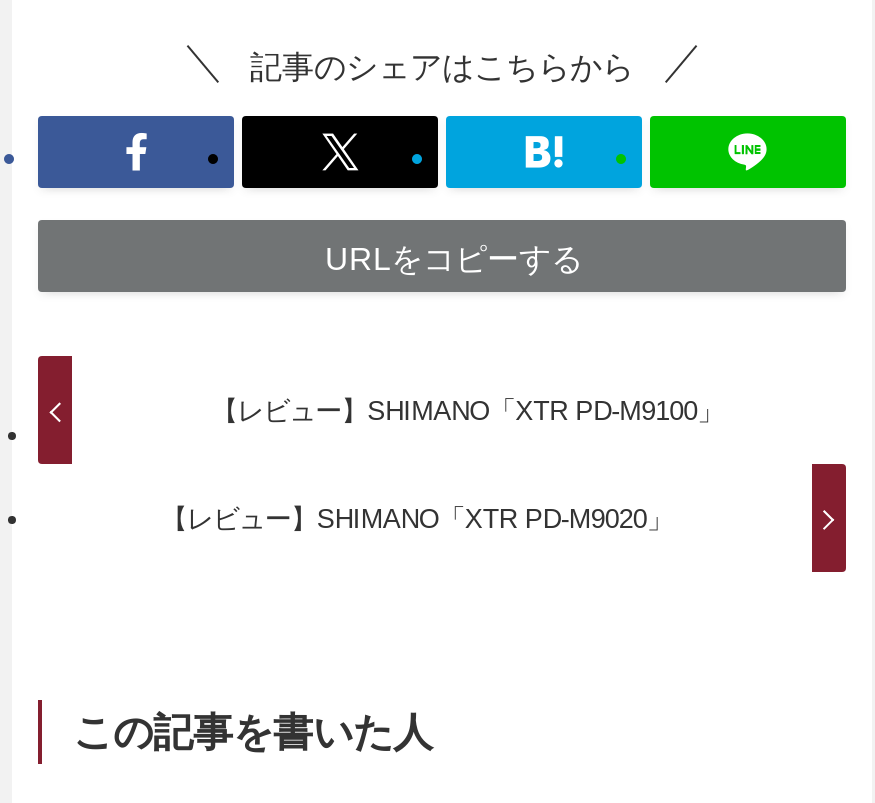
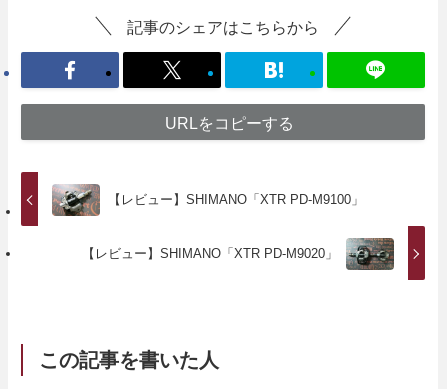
+ [image]

+ [image]
